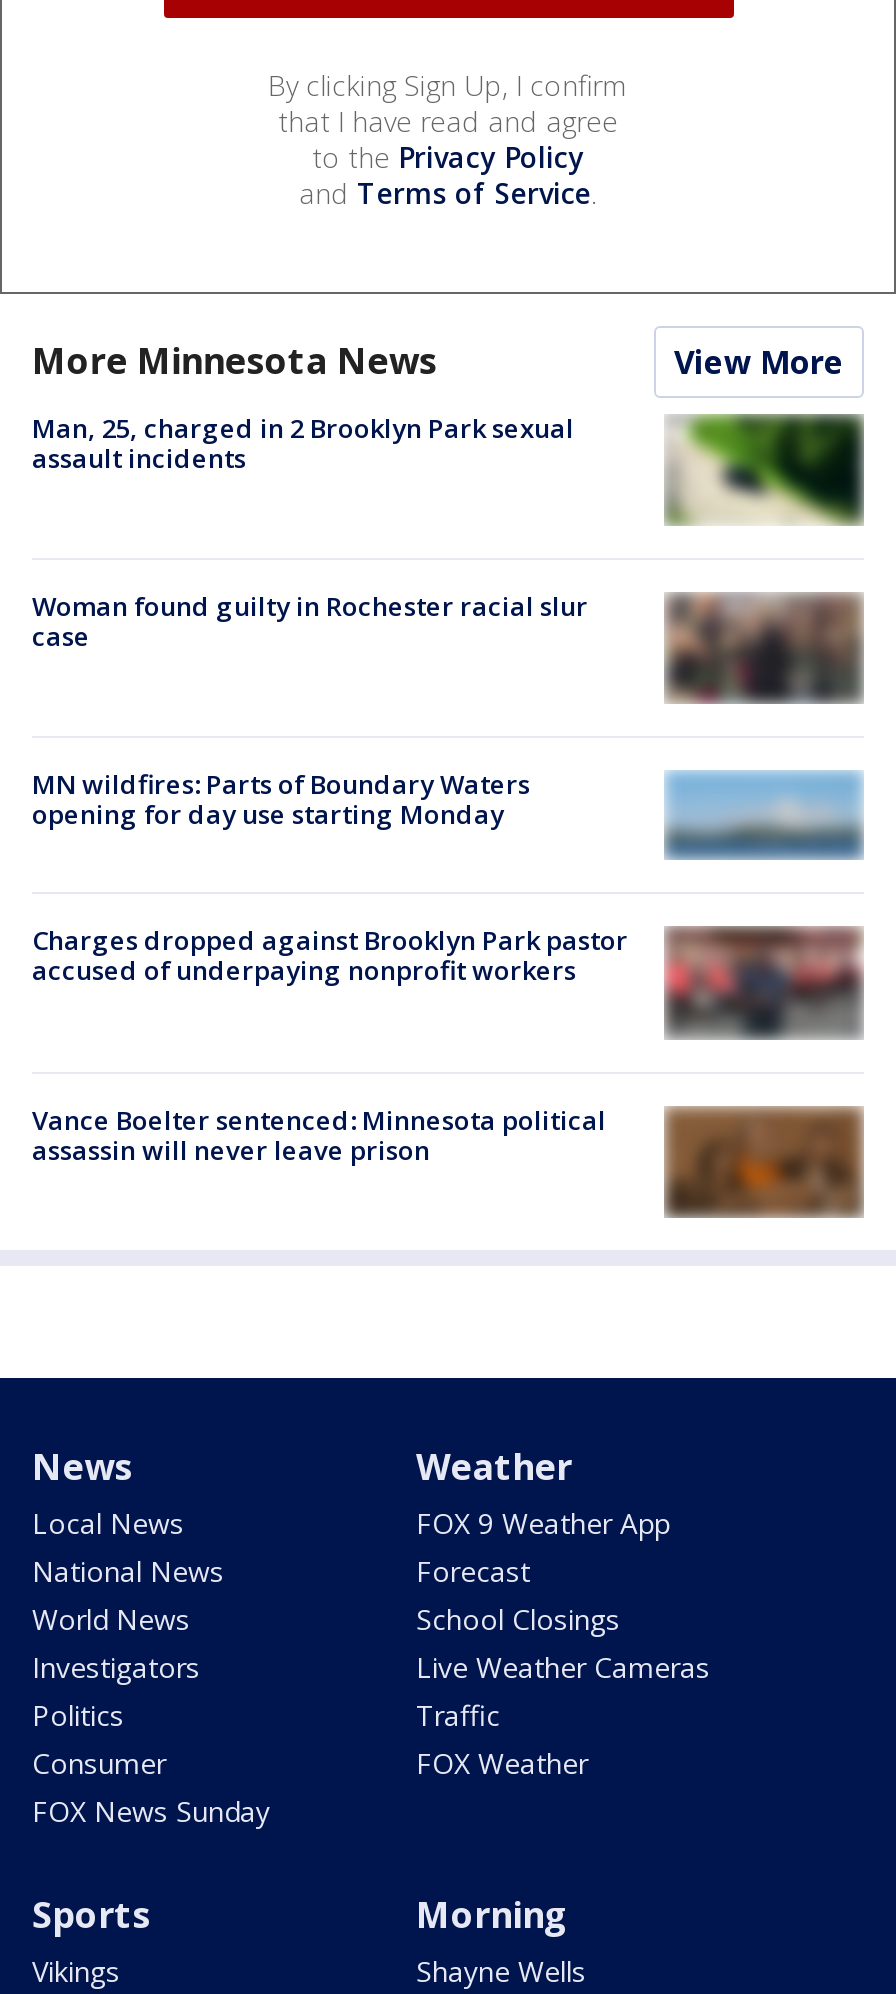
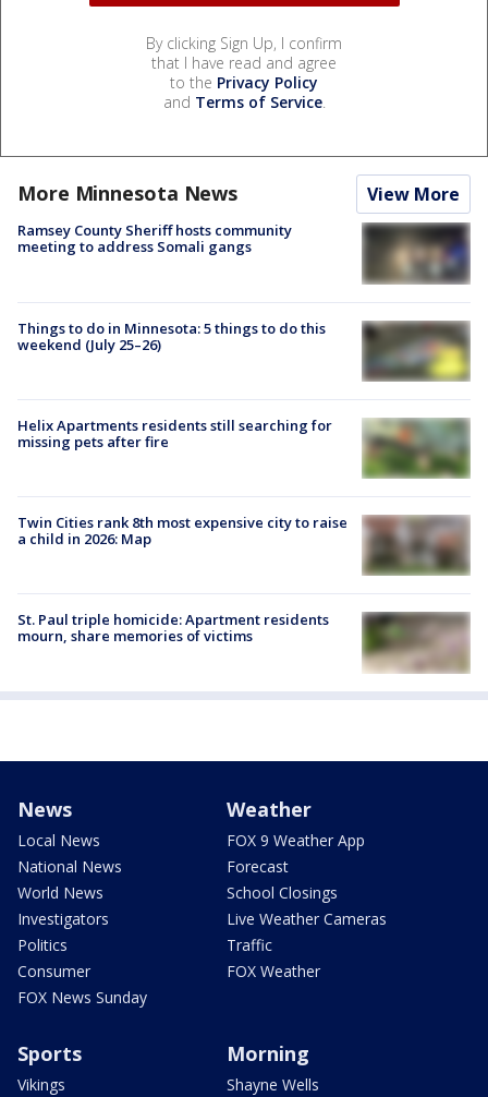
- Man, 25, charged in 2 Brooklyn Park sexual
- assault incidents
+ Ramsey County Sheriff hosts community
+ meeting to address Somali gangs

- [image]
+ [image]

- [image]
- Woman found guilty in Rochester racial slur
- case
+ [image]
+ Things to do in Minnesota: 5 things to do this
+ weekend (July 25–26)

- MN wildfires: Parts of Boundary Waters
- opening for day use starting Monday
+ Helix Apartments residents still searching for
+ missing pets after fire

- [image]
+ [image]

- [image]
- Charges dropped against Brooklyn Park pastor
- accused of underpaying nonprofit workers
+ [image]
+ Twin Cities rank 8th most expensive city to raise
+ a child in 2026: Map

- [image]
- Vance Boelter sentenced: Minnesota political
- assassin will never leave prison
+ [image]
+ St. Paul triple homicide: Apartment residents
+ mourn, share memories of victims
